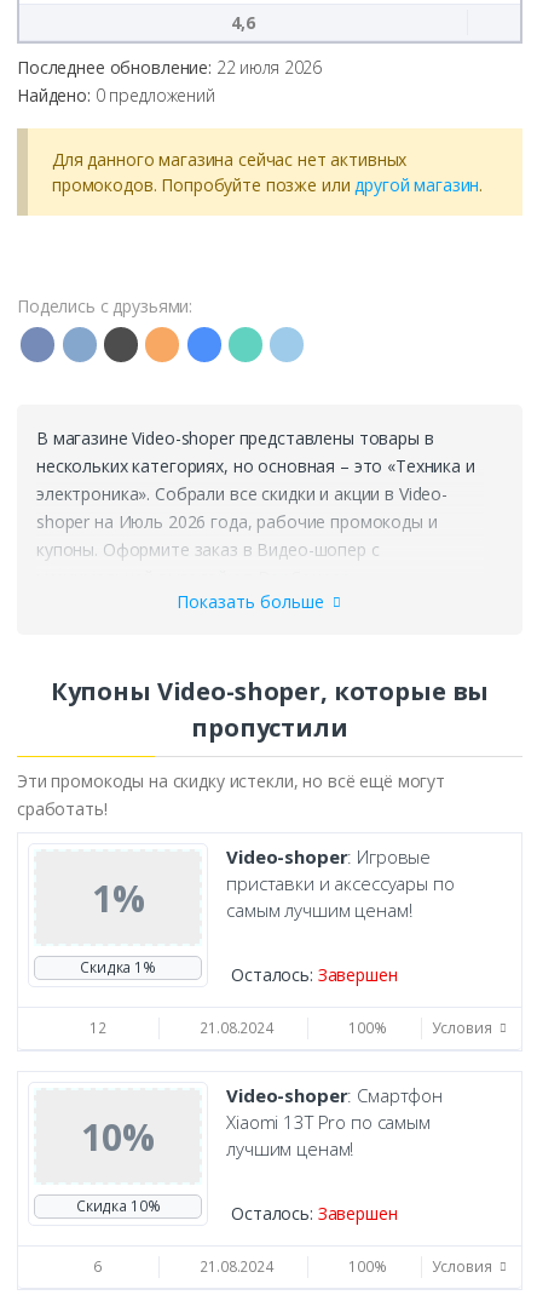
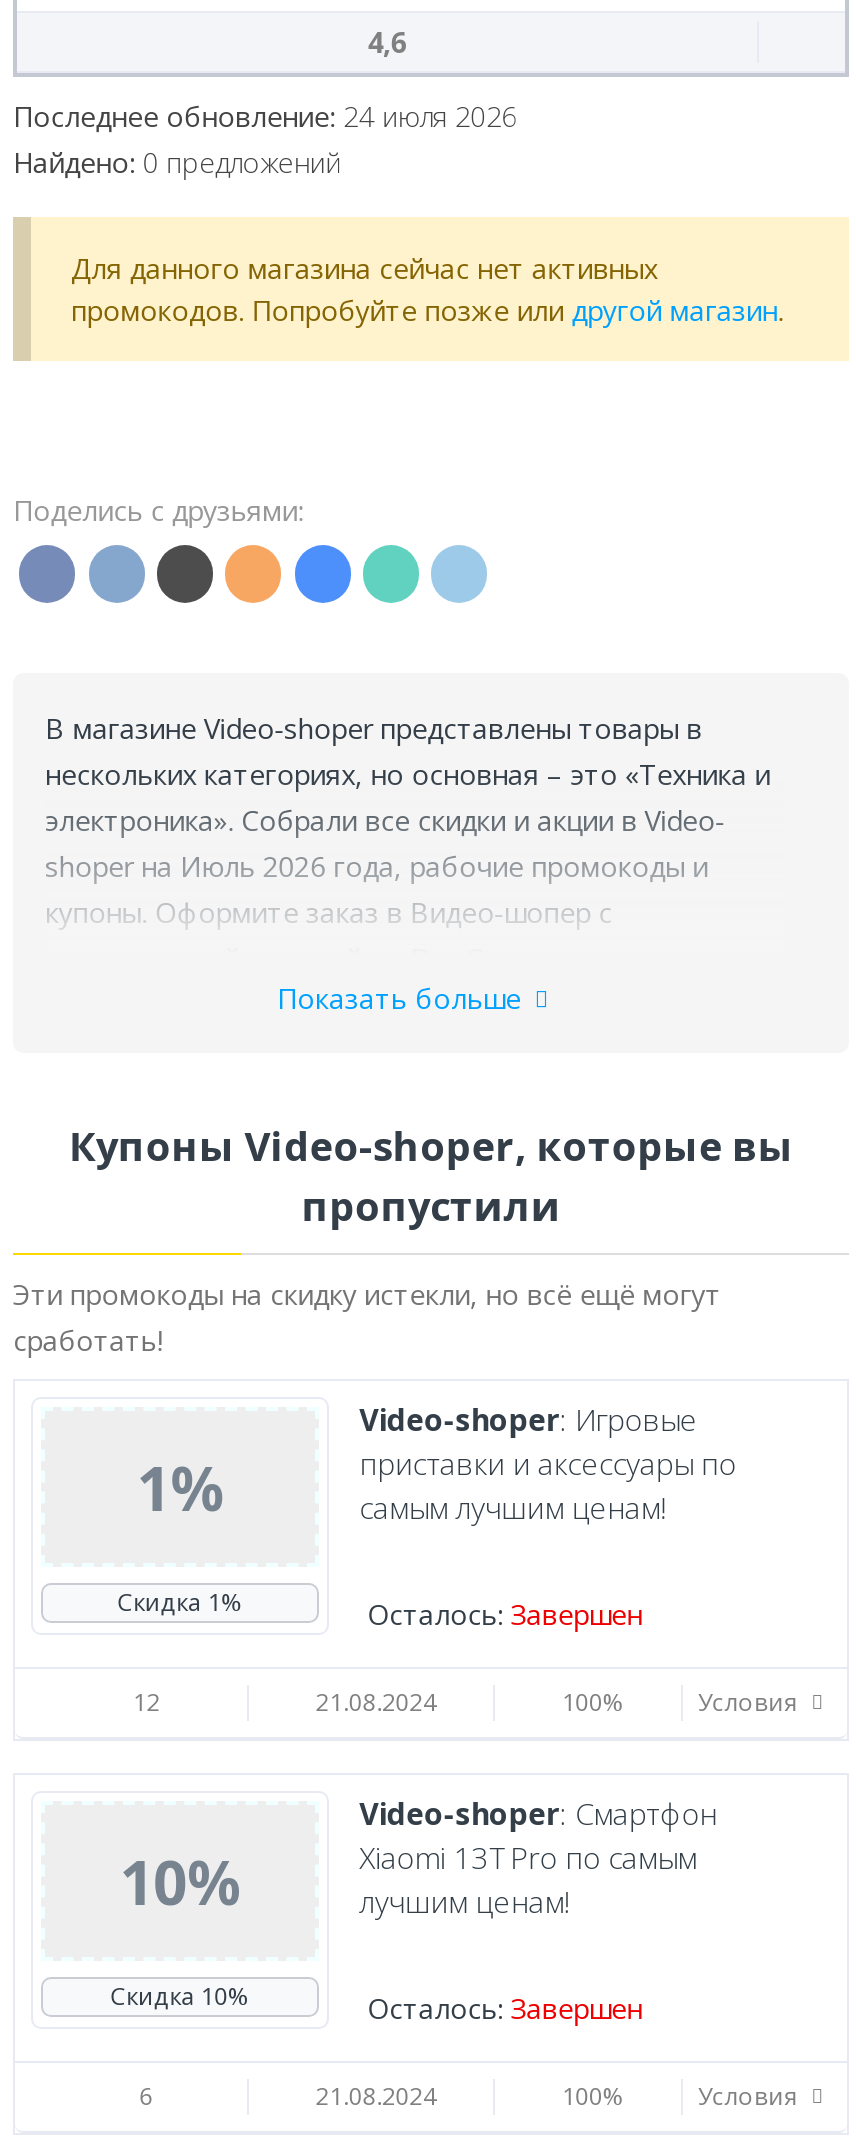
- Последнее обновление: 22 июля 2026
+ Последнее обновление: 24 июля 2026
